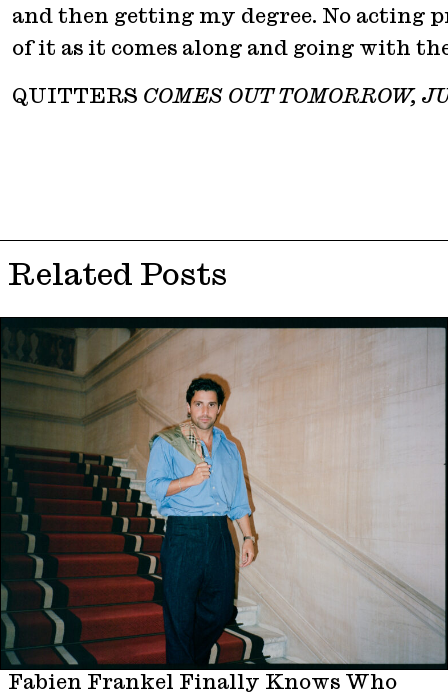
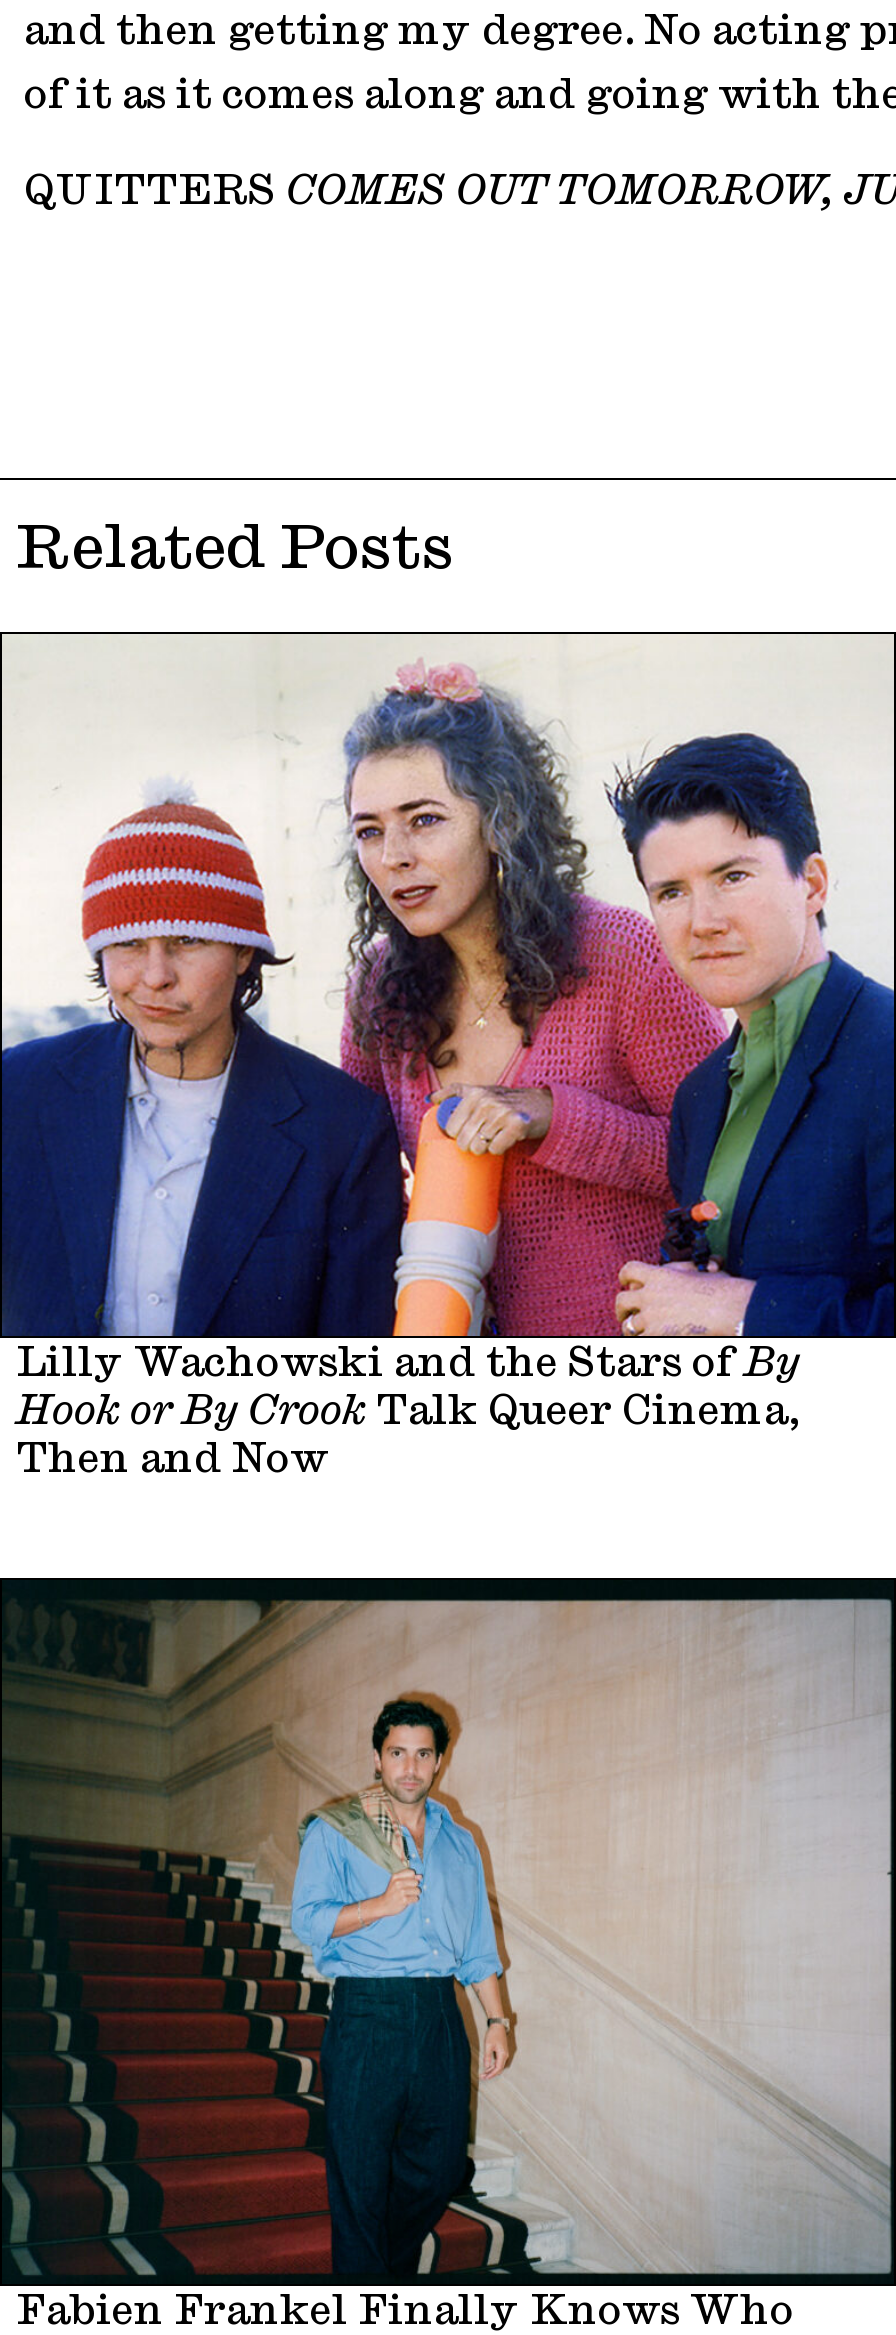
+ [image]
+ Lilly Wachowski and the Stars of By
+ Hook or By Crook Talk Queer Cinema,
+ Then and Now
